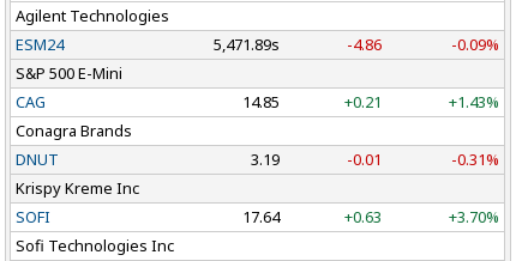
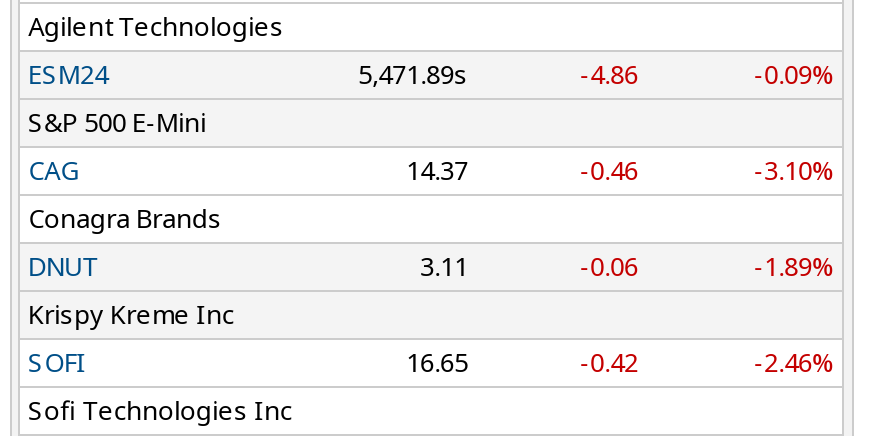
- 14.85
+ 14.37

- +0.21
+ -0.46

- +1.43%
+ -3.10%

- 3.19
+ 3.11

- -0.01
+ -0.06

- -0.31%
+ -1.89%

- 17.64
+ 16.65

- +0.63
+ -0.42

- +3.70%
+ -2.46%
